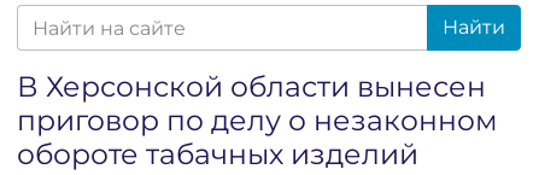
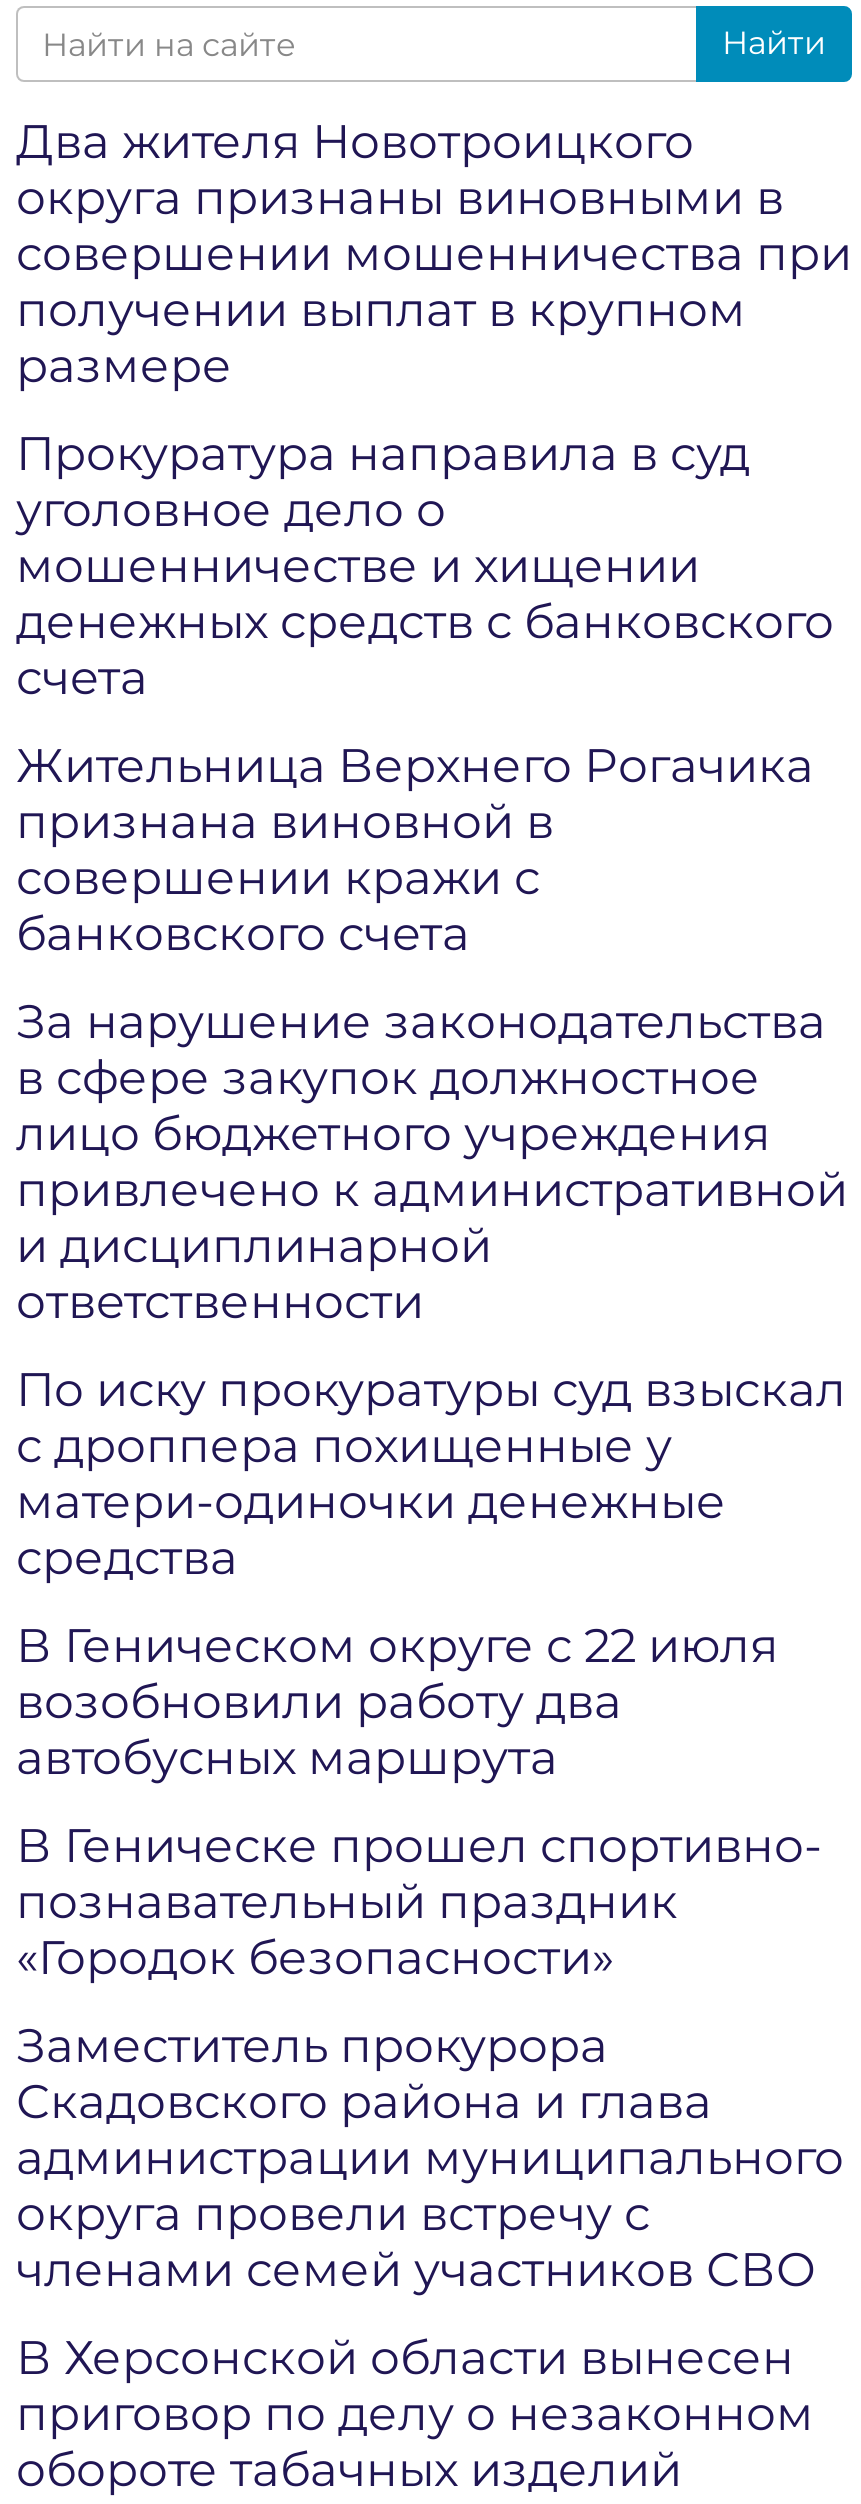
+ Два жителя Новотроицкого
+ округа признаны виновными в
+ совершении мошенничества при
+ получении выплат в крупном
+ размере
+ Прокуратура направила в суд
+ уголовное дело о
+ мошенничестве и хищении
+ денежных средств с банковского
+ счета
+ Жительница Верхнего Рогачика
+ признана виновной в
+ совершении кражи с
+ банковского счета
+ За нарушение законодательства
+ в сфере закупок должностное
+ лицо бюджетного учреждения
+ привлечено к административной
+ и дисциплинарной
+ ответственности
+ По иску прокуратуры суд взыскал
+ с дроппера похищенные у
+ матери-одиночки денежные
+ средства
+ В Геническом округе с 22 июля
+ возобновили работу два
+ автобусных маршрута
+ В Геническе прошел спортивно-
+ познавательный праздник
+ «Городок безопасности»
+ Заместитель прокурора
+ Скадовского района и глава
+ администрации муниципального
+ округа провели встречу с
+ членами семей участников СВО
